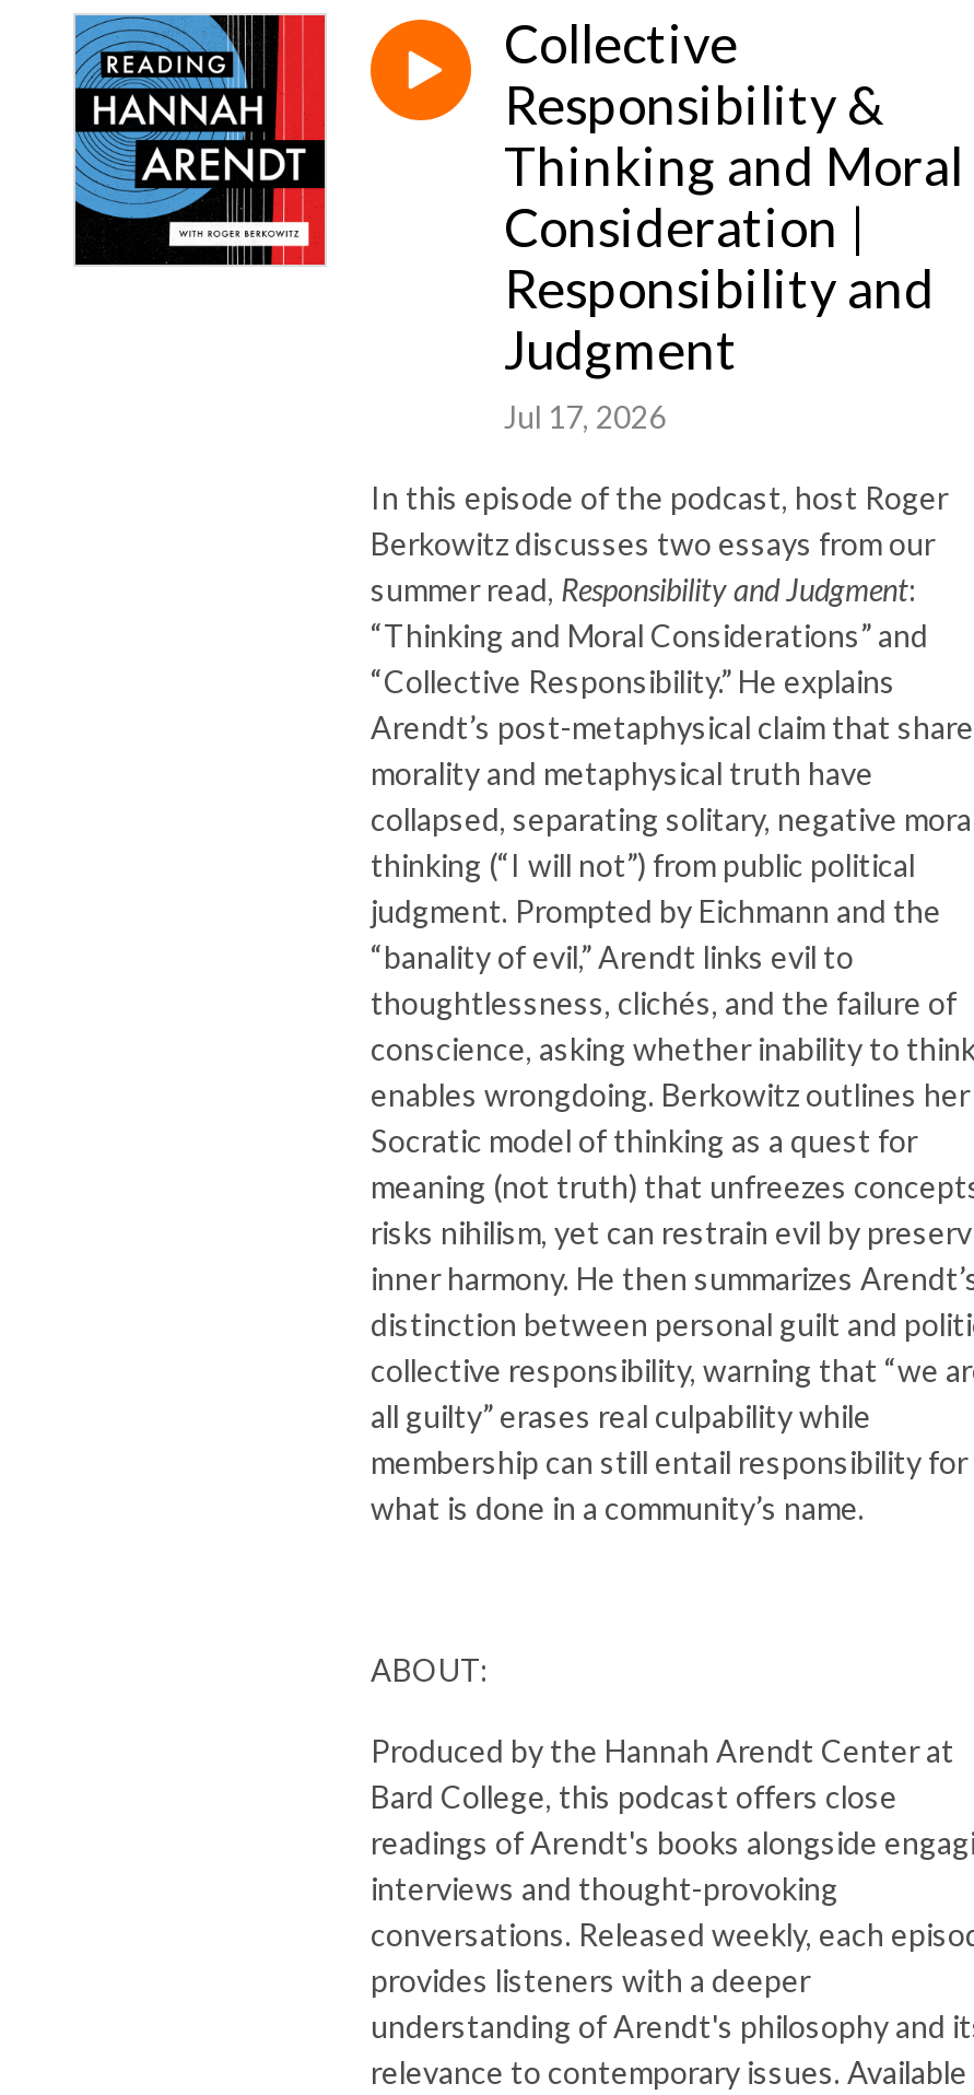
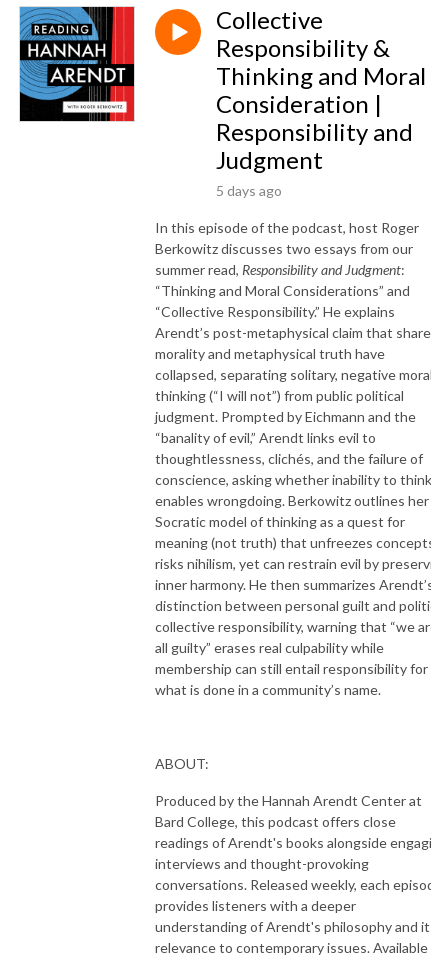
- Jul 17, 2026
+ 5 days ago
